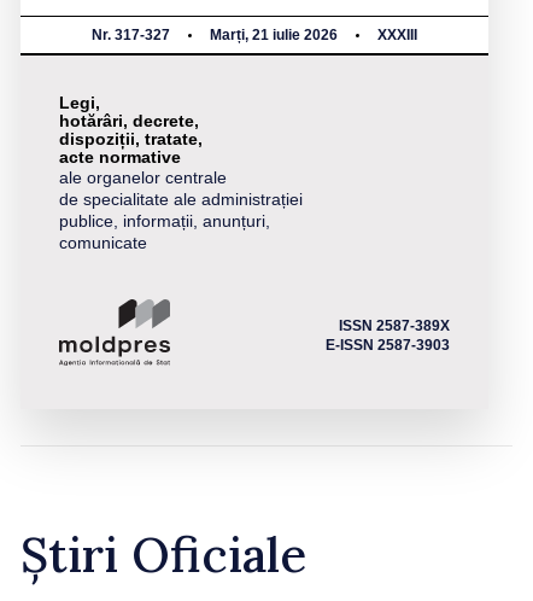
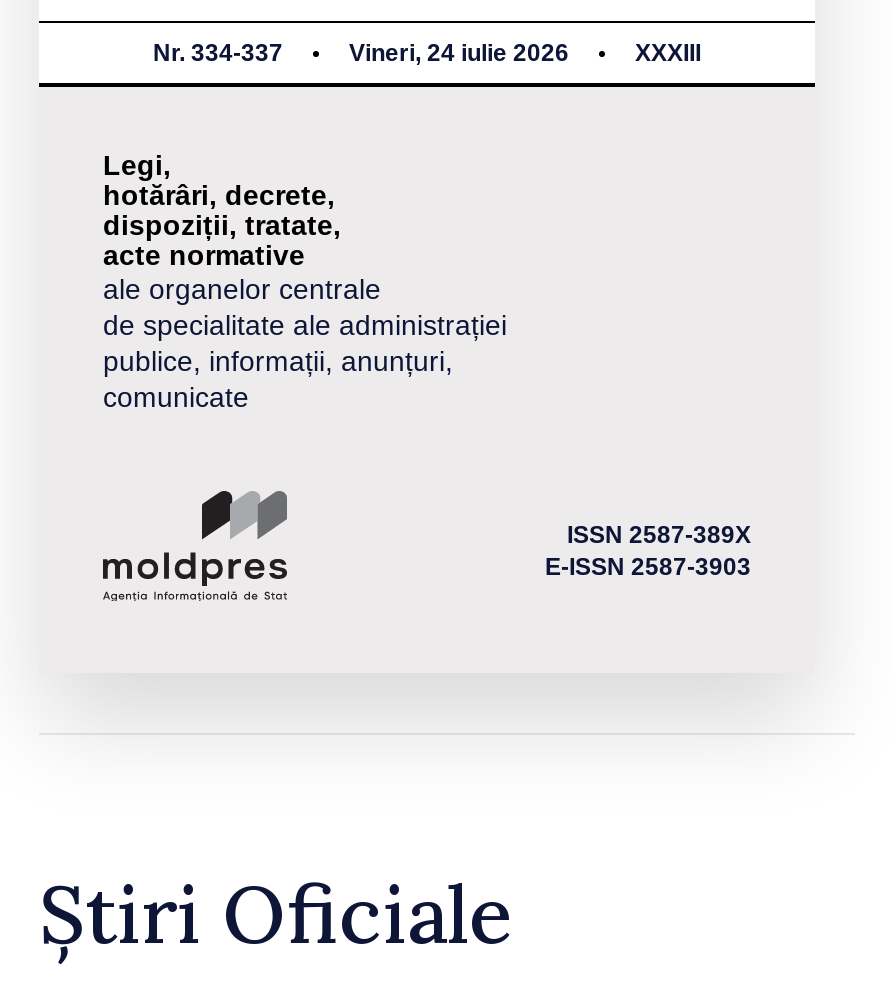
- Nr. 317-327
- Marți, 21 iulie 2026
+ Nr. 334-337
+ Vineri, 24 iulie 2026
